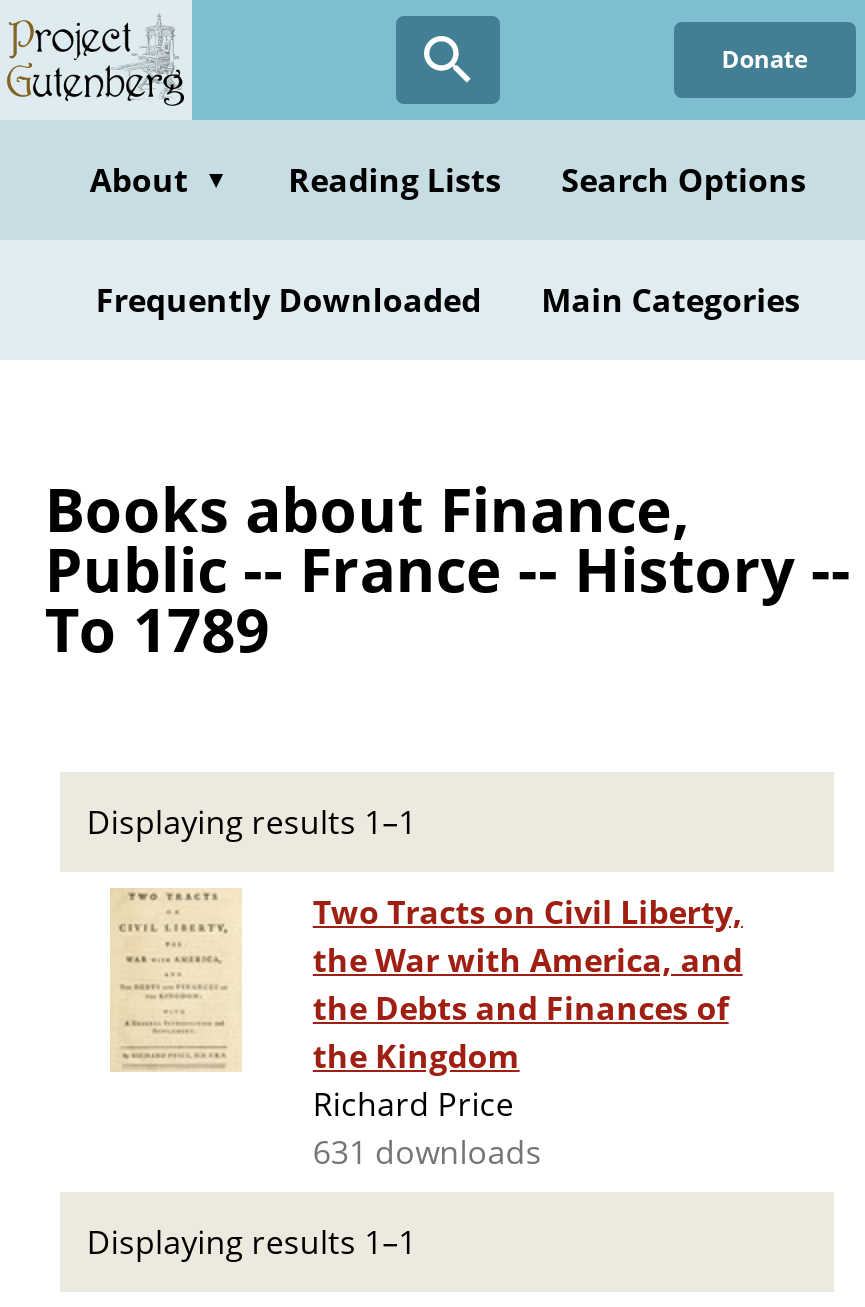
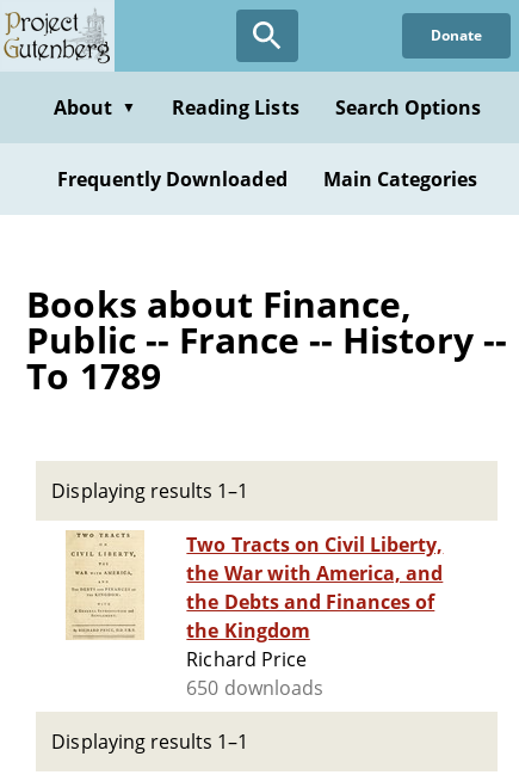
- 631 downloads
+ 650 downloads
